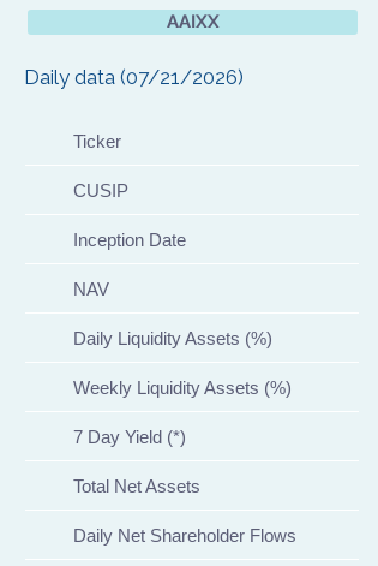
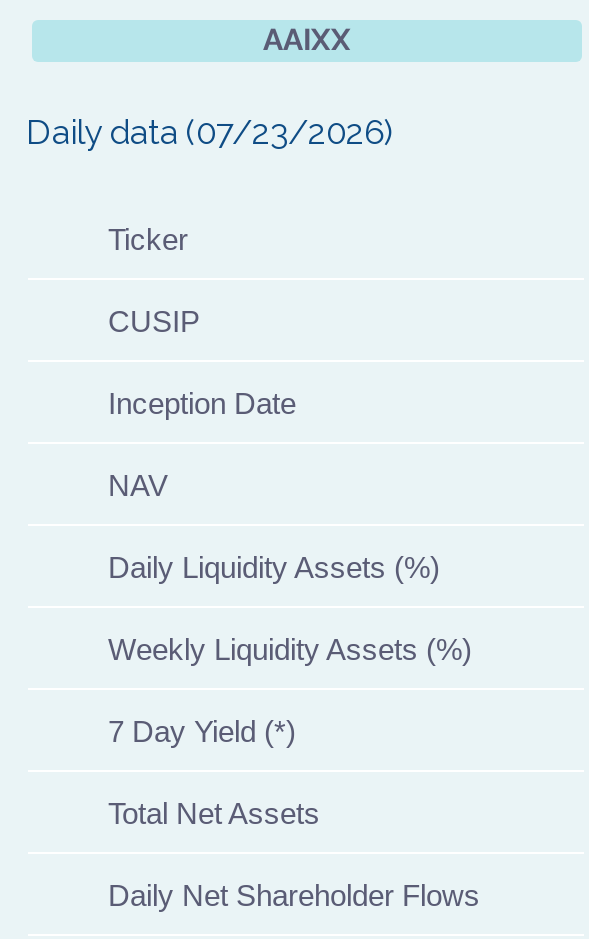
- Daily data (07/21/2026)
+ Daily data (07/23/2026)
